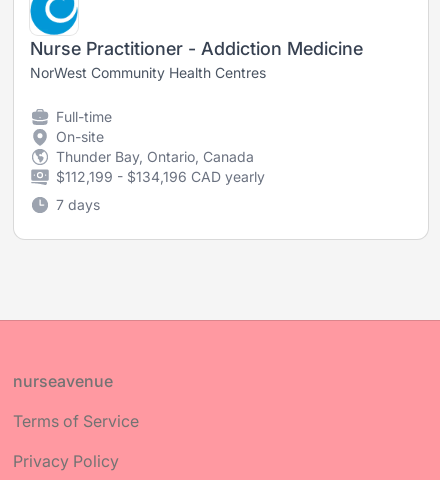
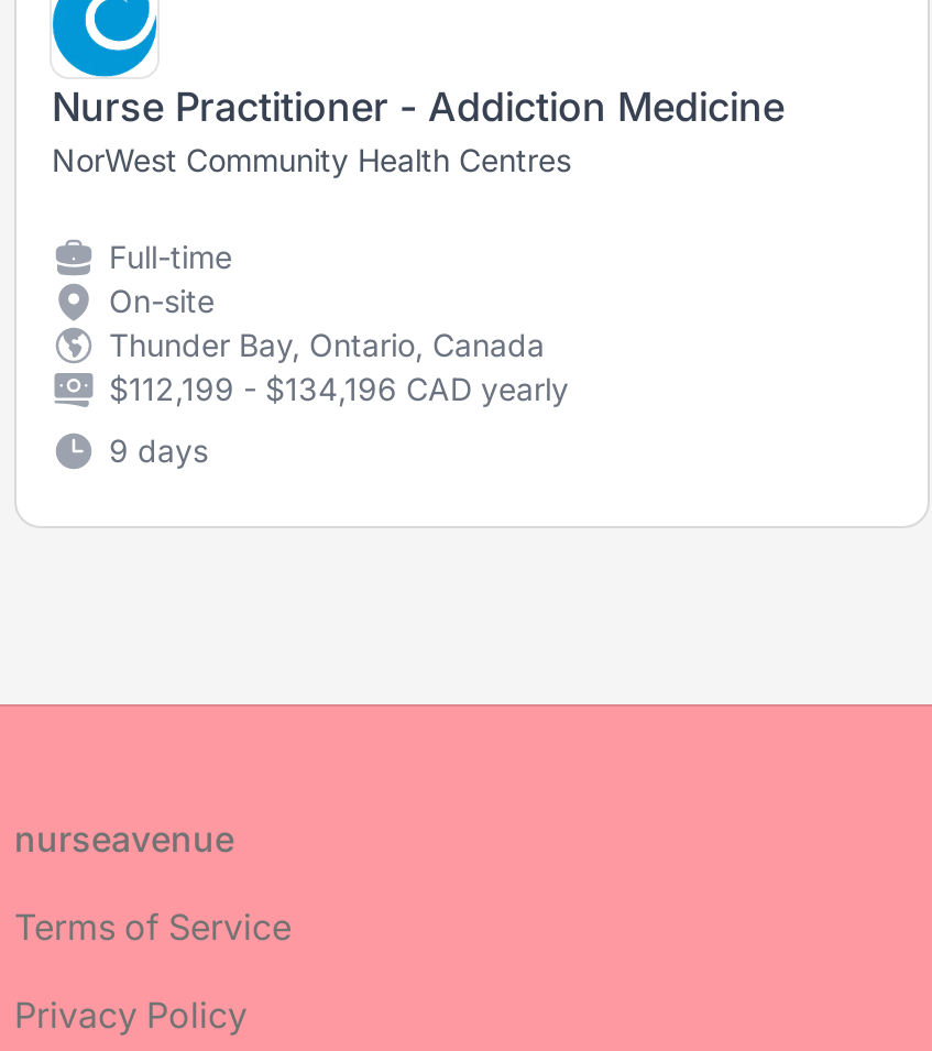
- 7 days
+ 9 days
